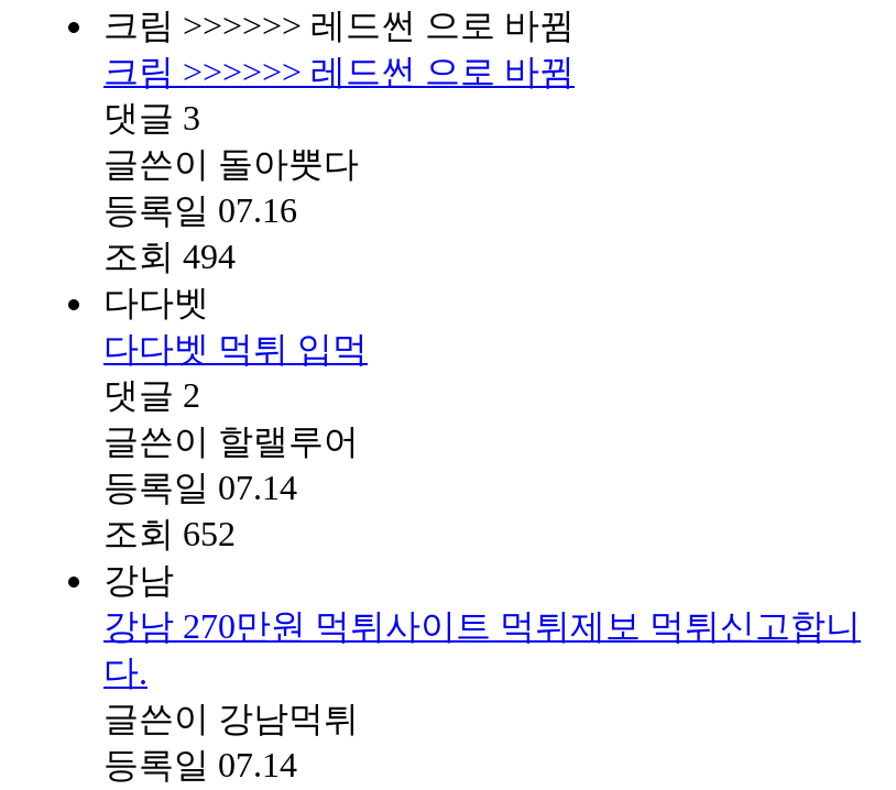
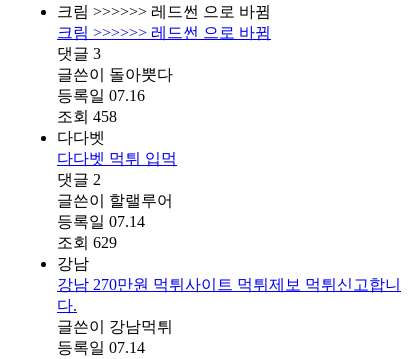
- 조회 494
+ 조회 458

- 조회 652
+ 조회 629
